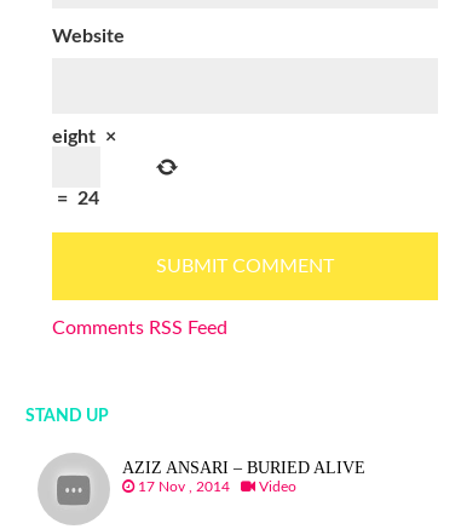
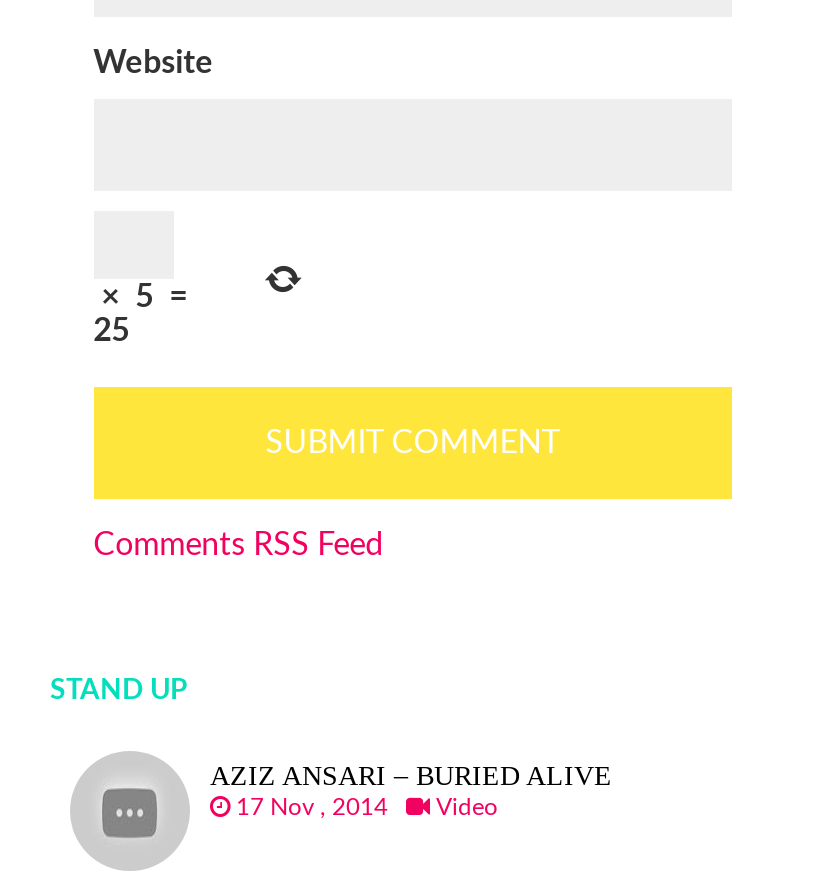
- eight ×
- = 24
+ × 5 =
+ 25
